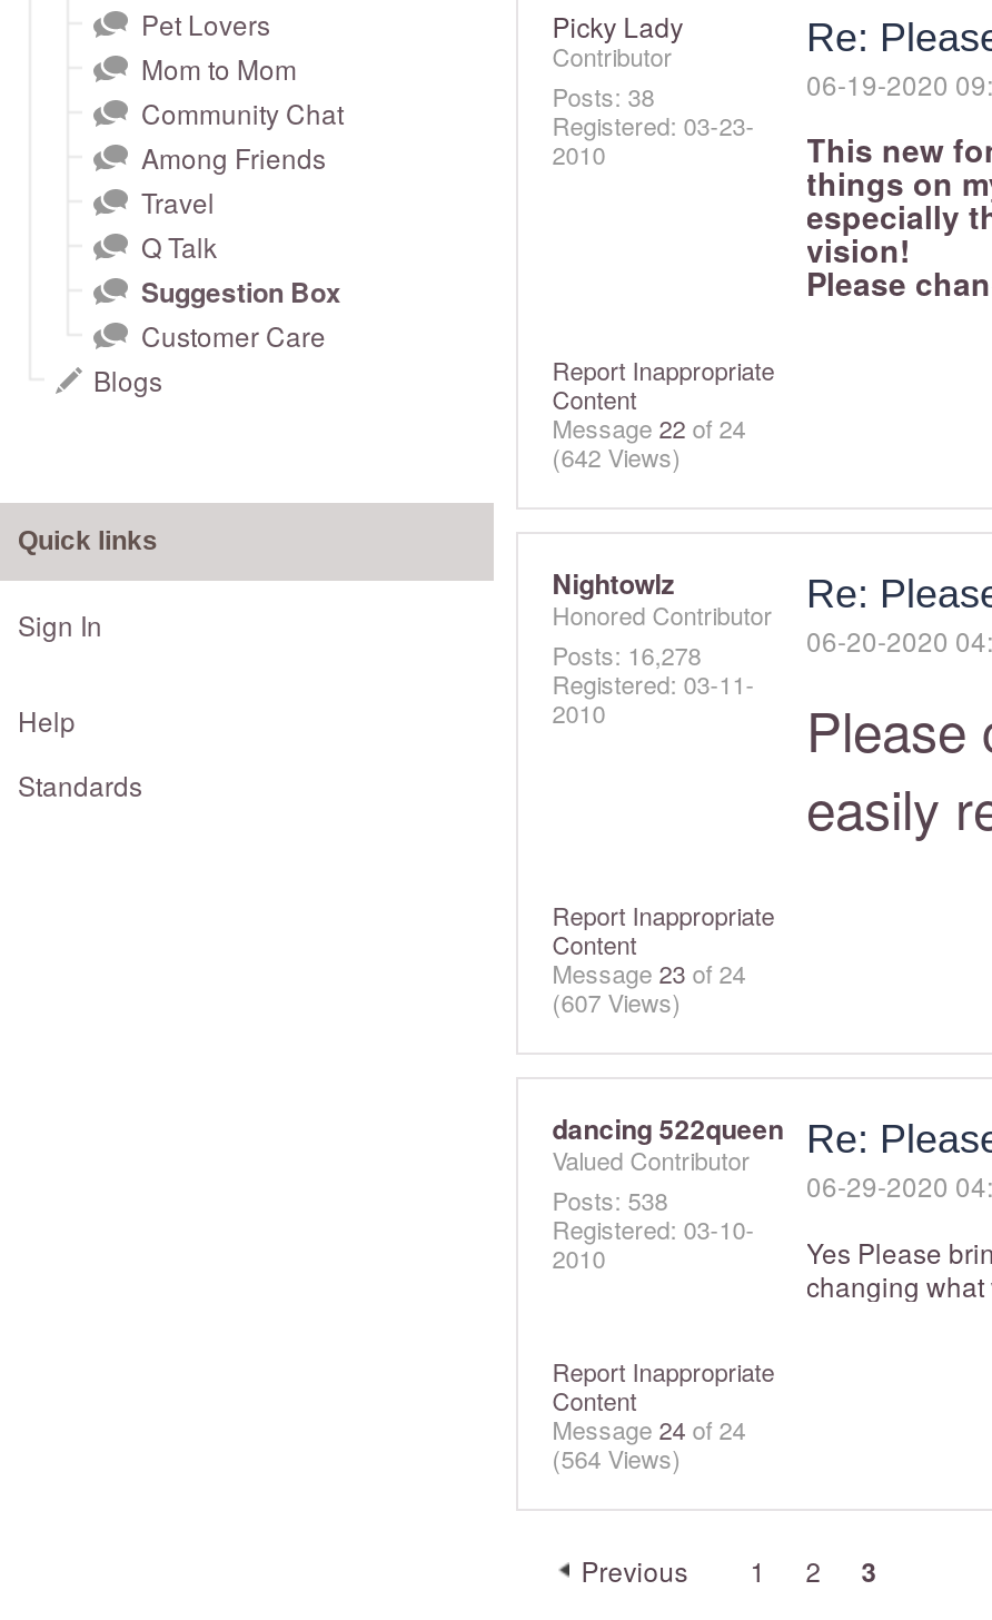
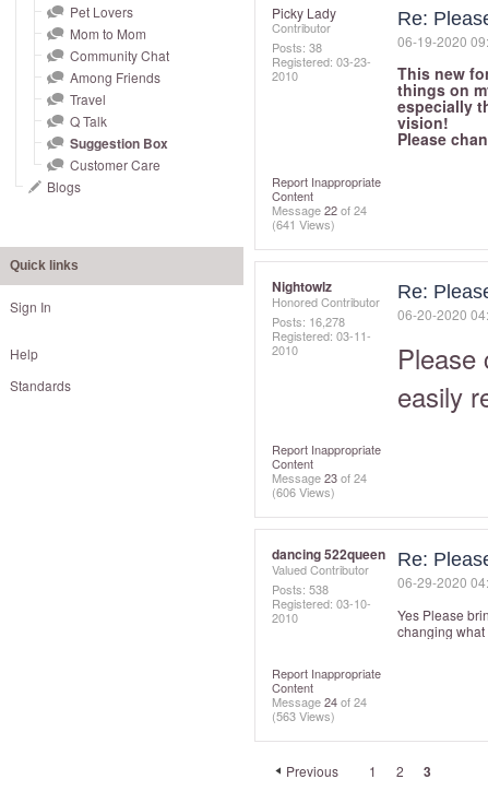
- (642 Views)
+ (641 Views)

- (607 Views)
+ (606 Views)

- (564 Views)
+ (563 Views)
